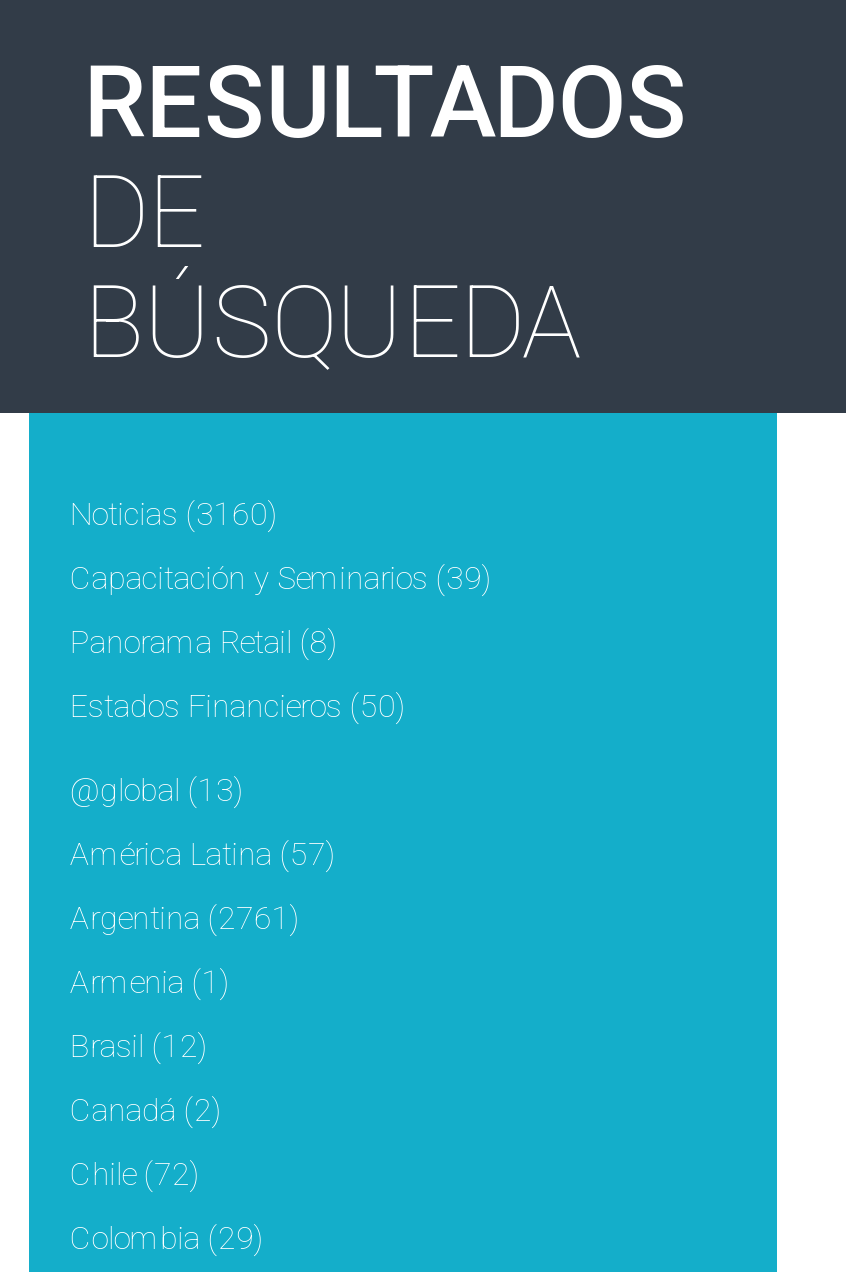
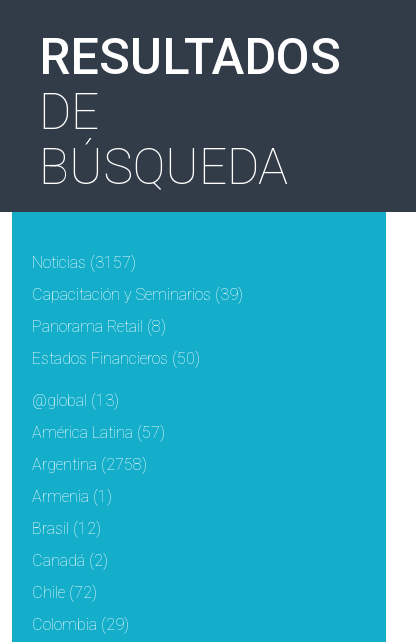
- Noticias (3160)
+ Noticias (3157)

- Argentina (2761)
+ Argentina (2758)
